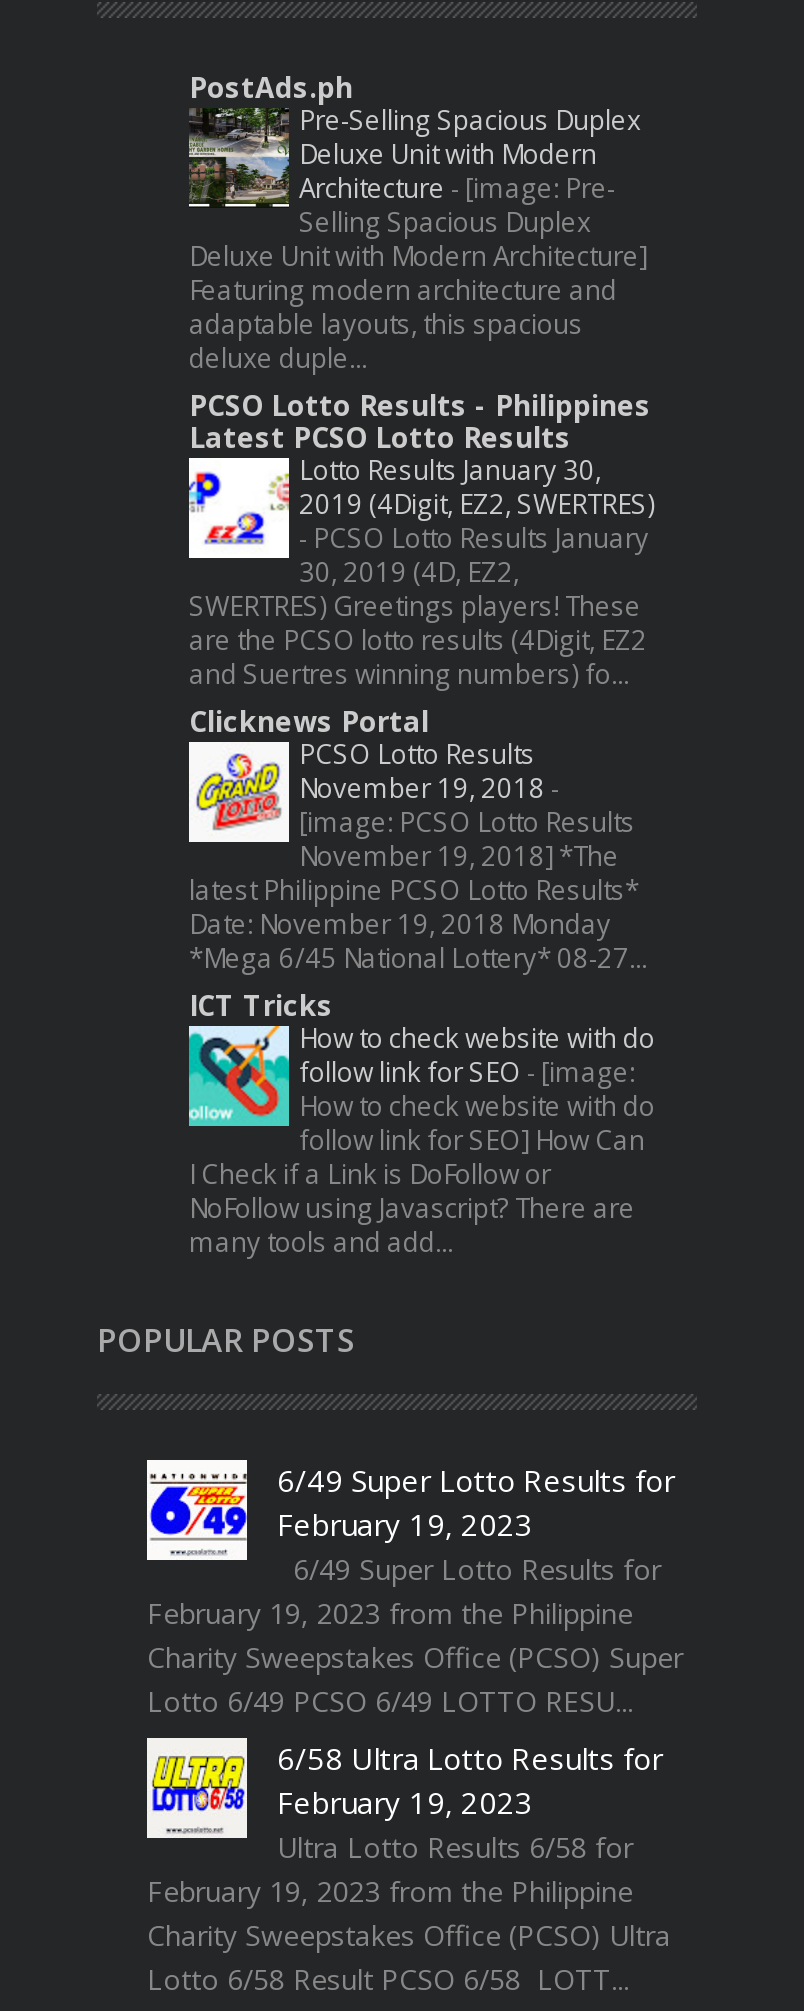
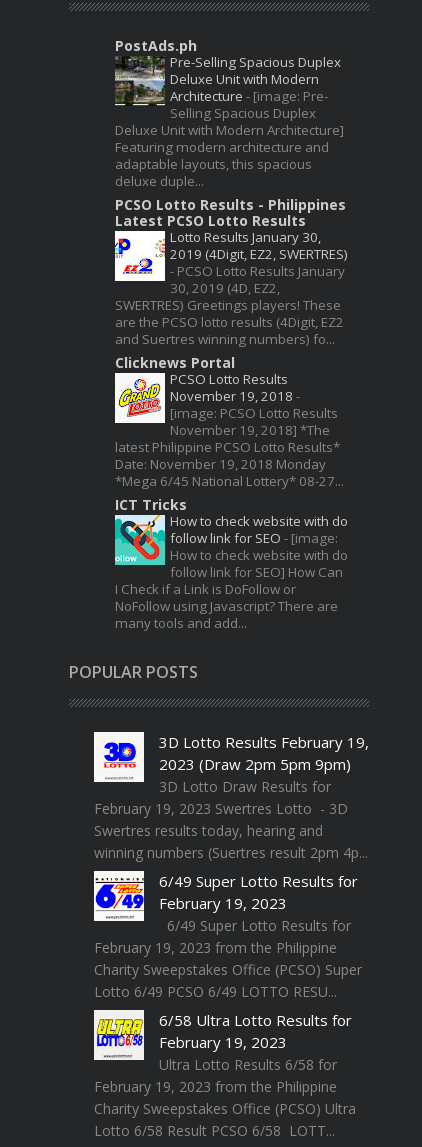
+ [image]
+ 3D Lotto Results February 19,
+ 2023 (Draw 2pm 5pm 9pm)
+ 3D Lotto Draw Results for
+ February 19, 2023 Swertres Lotto - 3D
+ Swertres results today, hearing and
+ winning numbers (Suertres result 2pm 4p...
